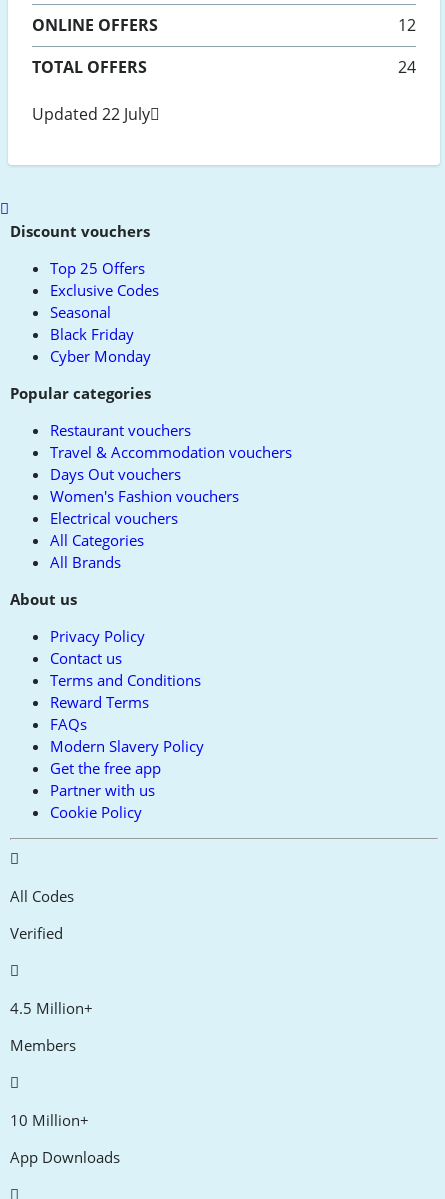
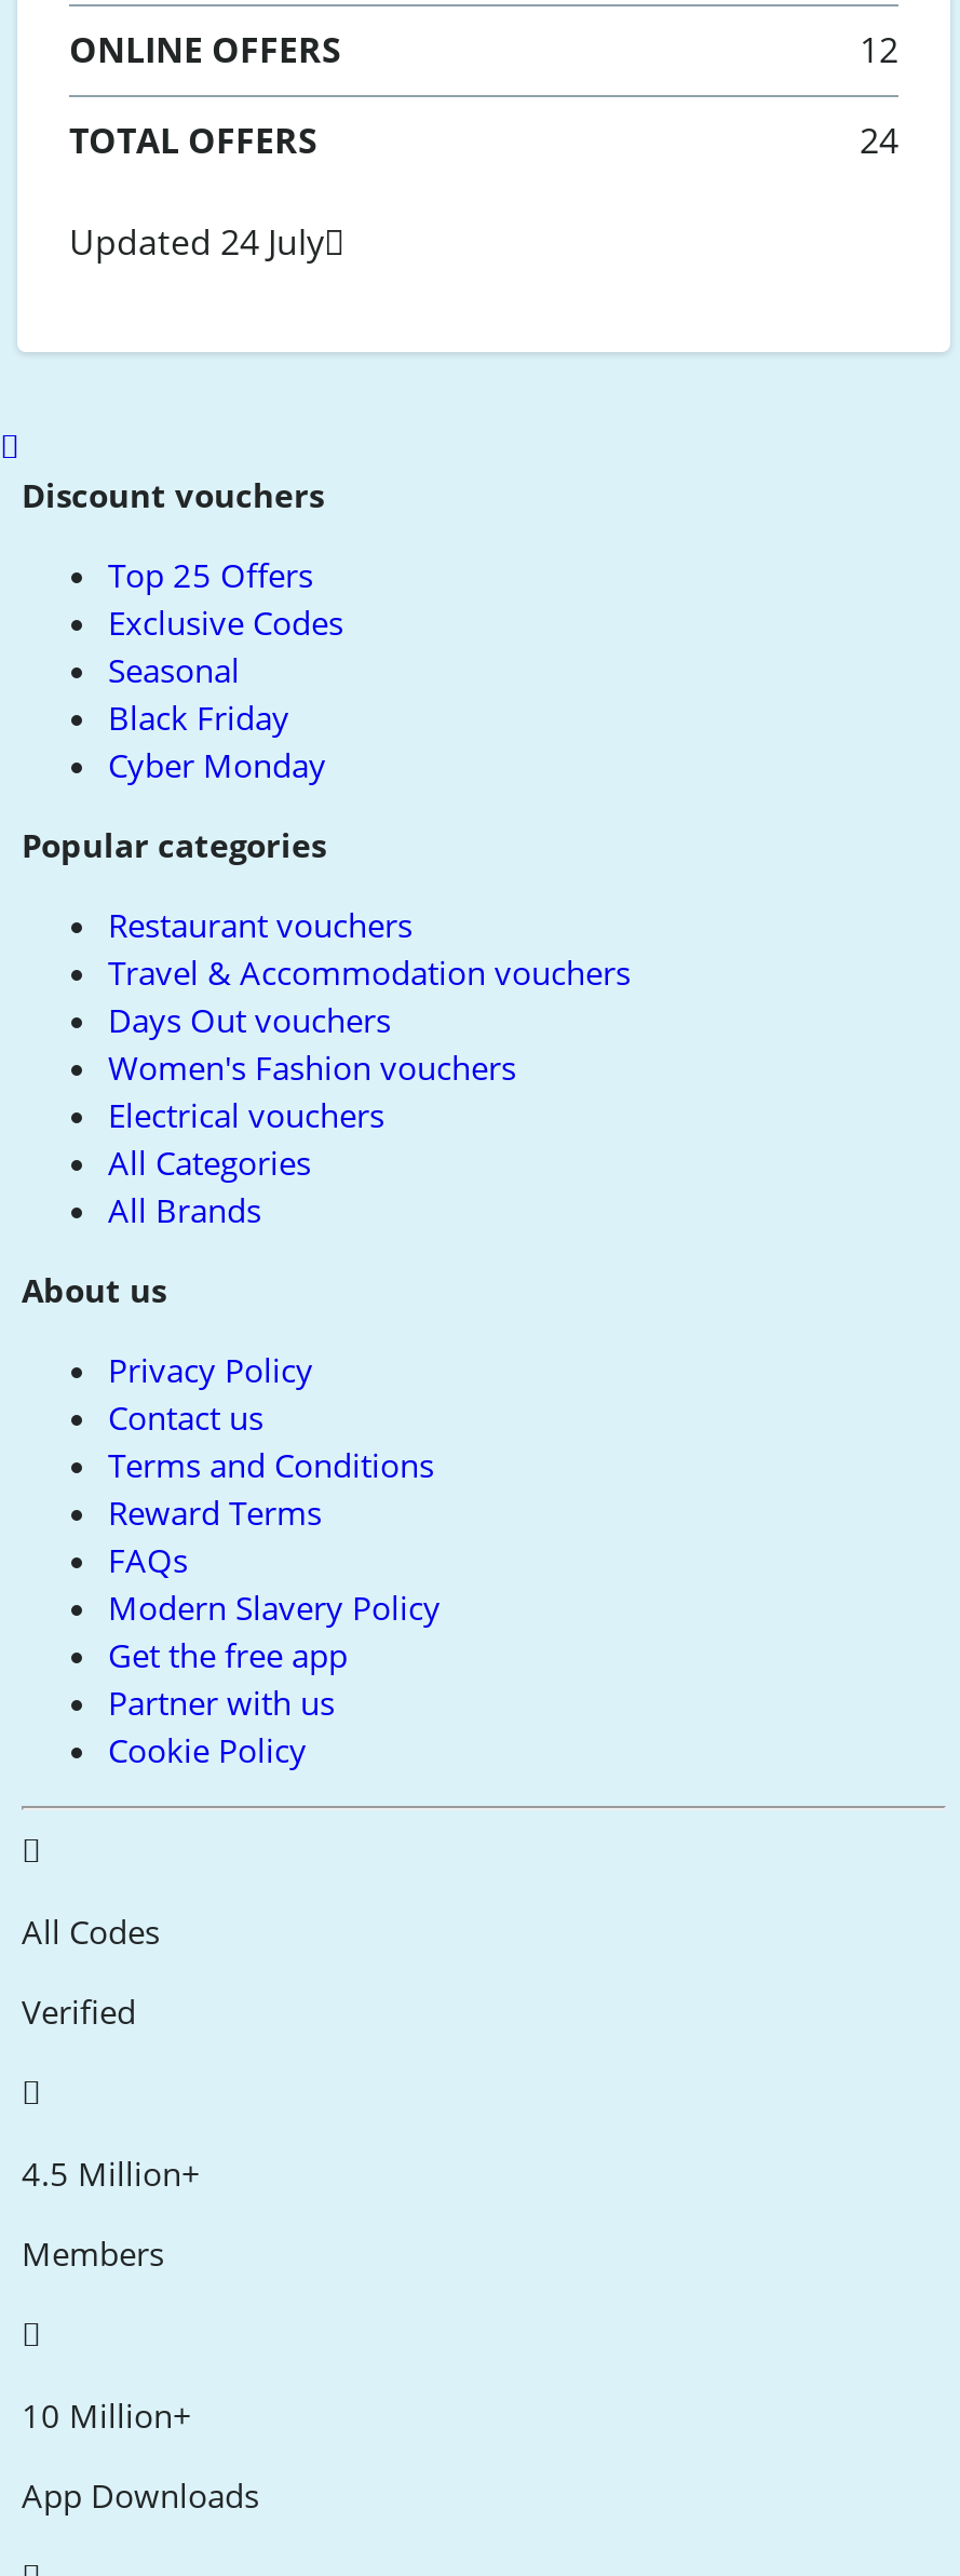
- Updated 22 July
+ Updated 24 July
